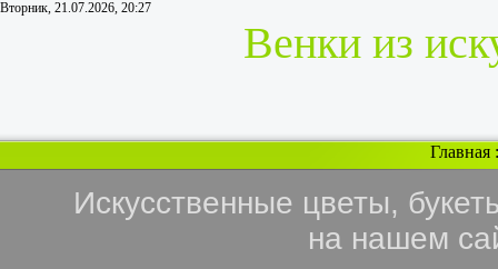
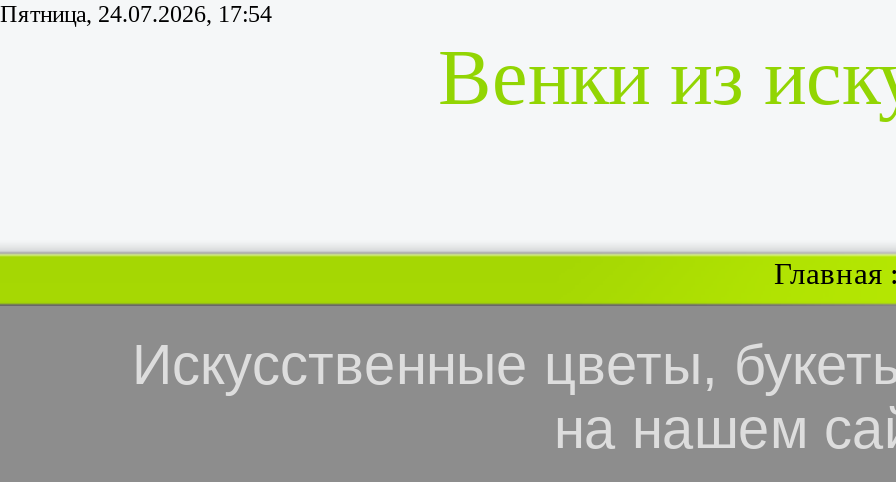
- Вторник, 21.07.2026, 20:27
+ Пятница, 24.07.2026, 17:54
